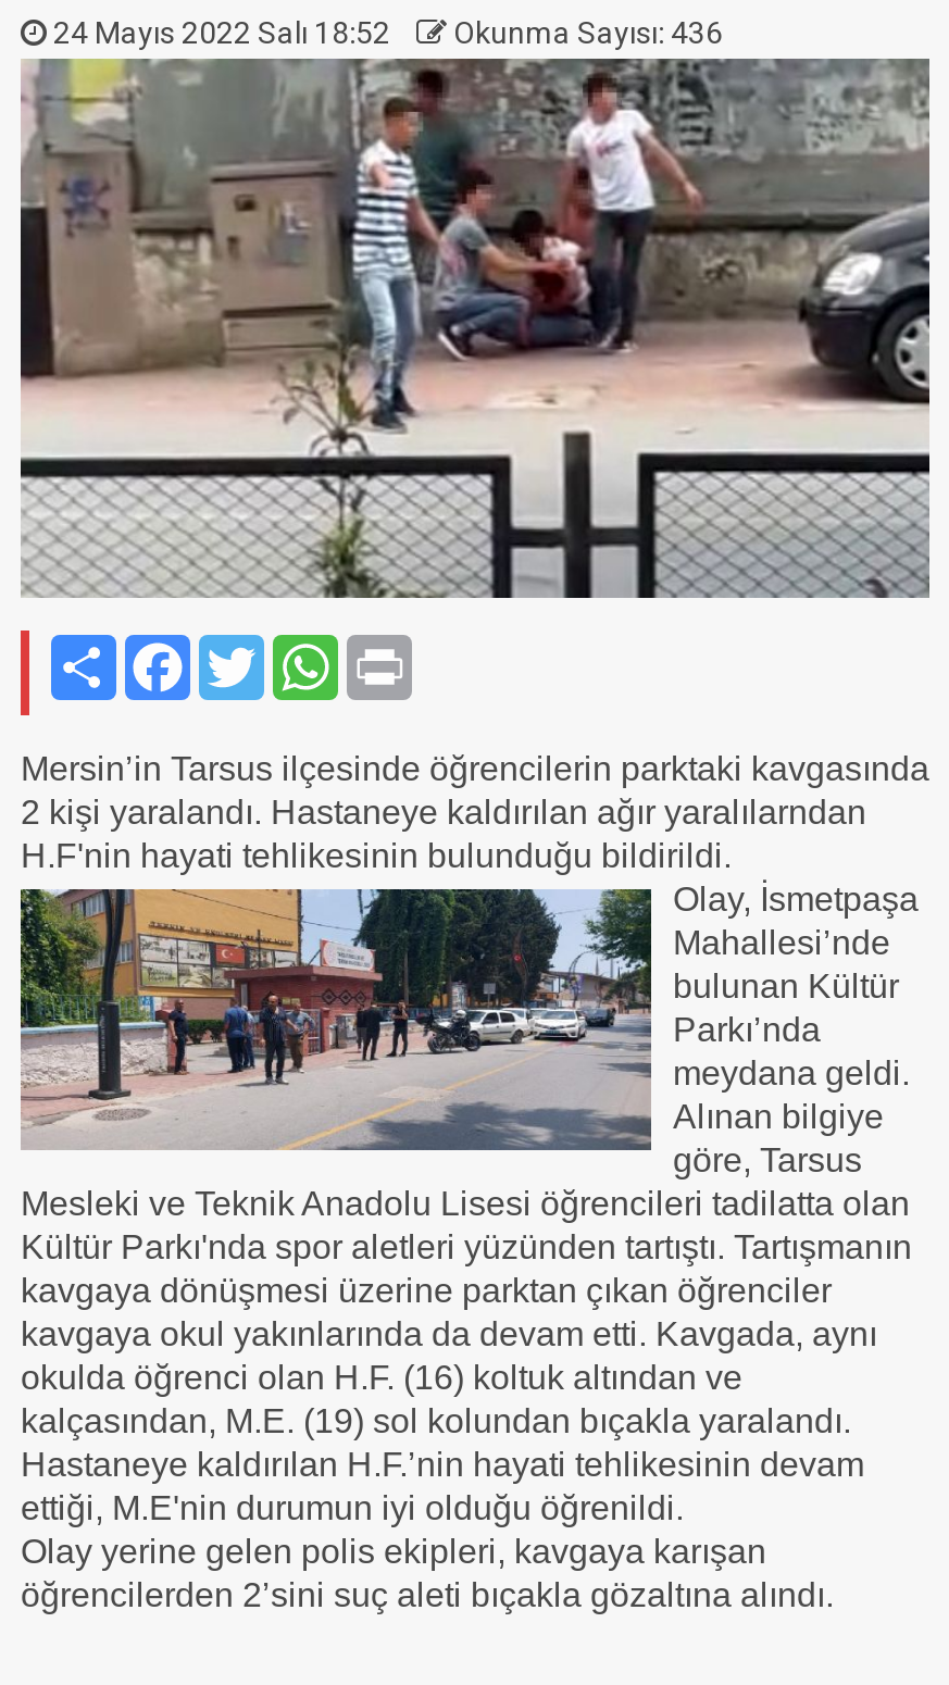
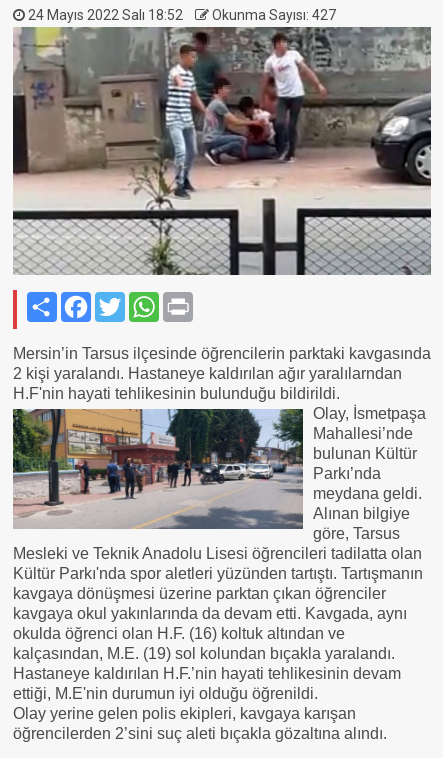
- Okunma Sayısı: 436
+ Okunma Sayısı: 427
